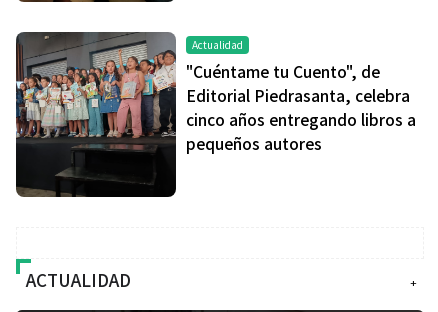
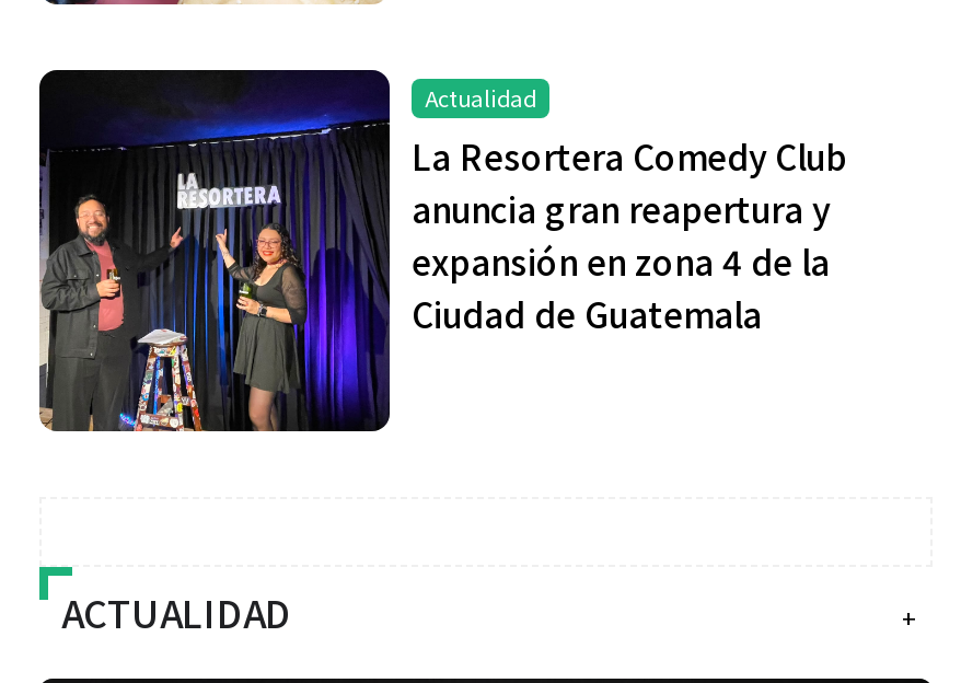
- [image]
- "Cuéntame tu Cuento", de
- Editorial Piedrasanta, celebra
- cinco años entregando libros a
- pequeños autores
+ [image]
+ La Resortera Comedy Club
+ anuncia gran reapertura y
+ expansión en zona 4 de la
+ Ciudad de Guatemala
